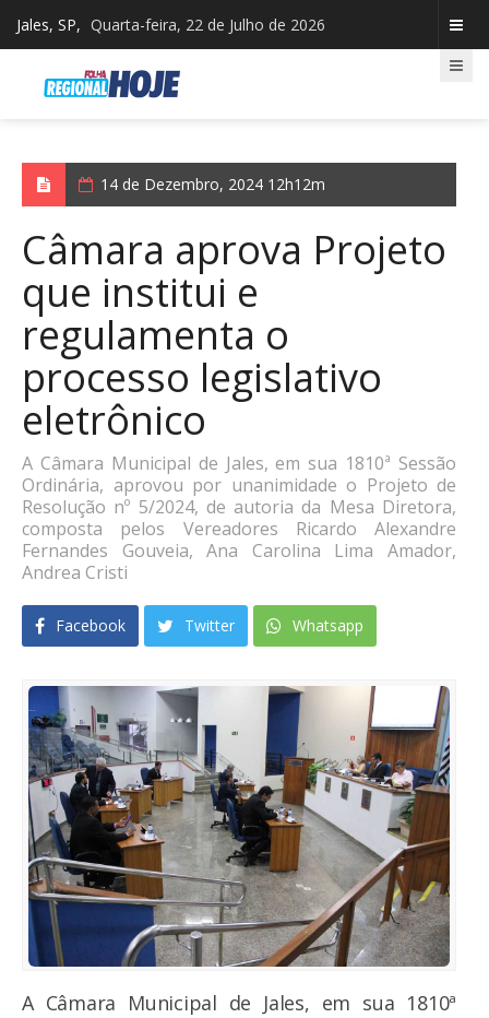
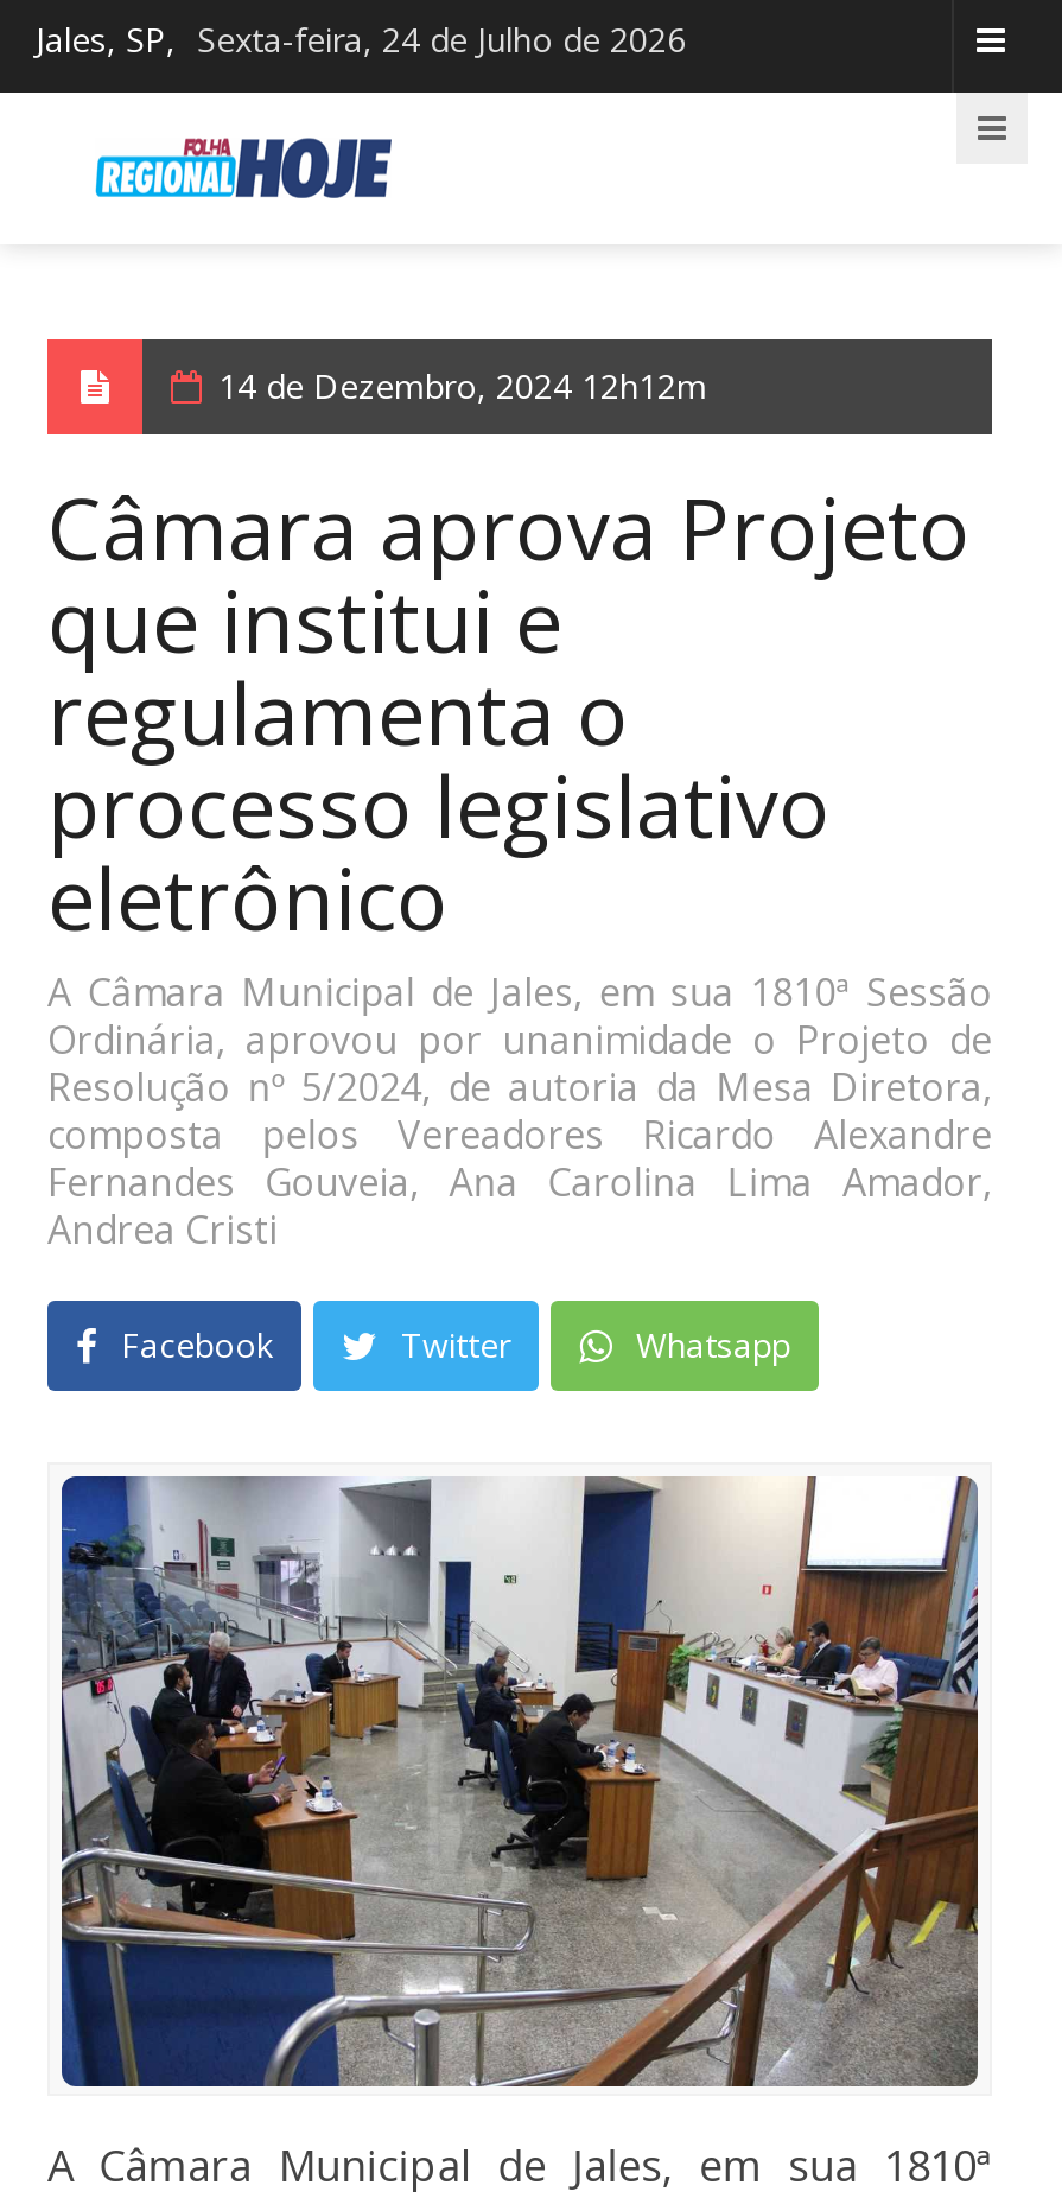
- Jales, SP, Quarta-feira, 22 de Julho de 2026
+ Jales, SP, Sexta-feira, 24 de Julho de 2026
